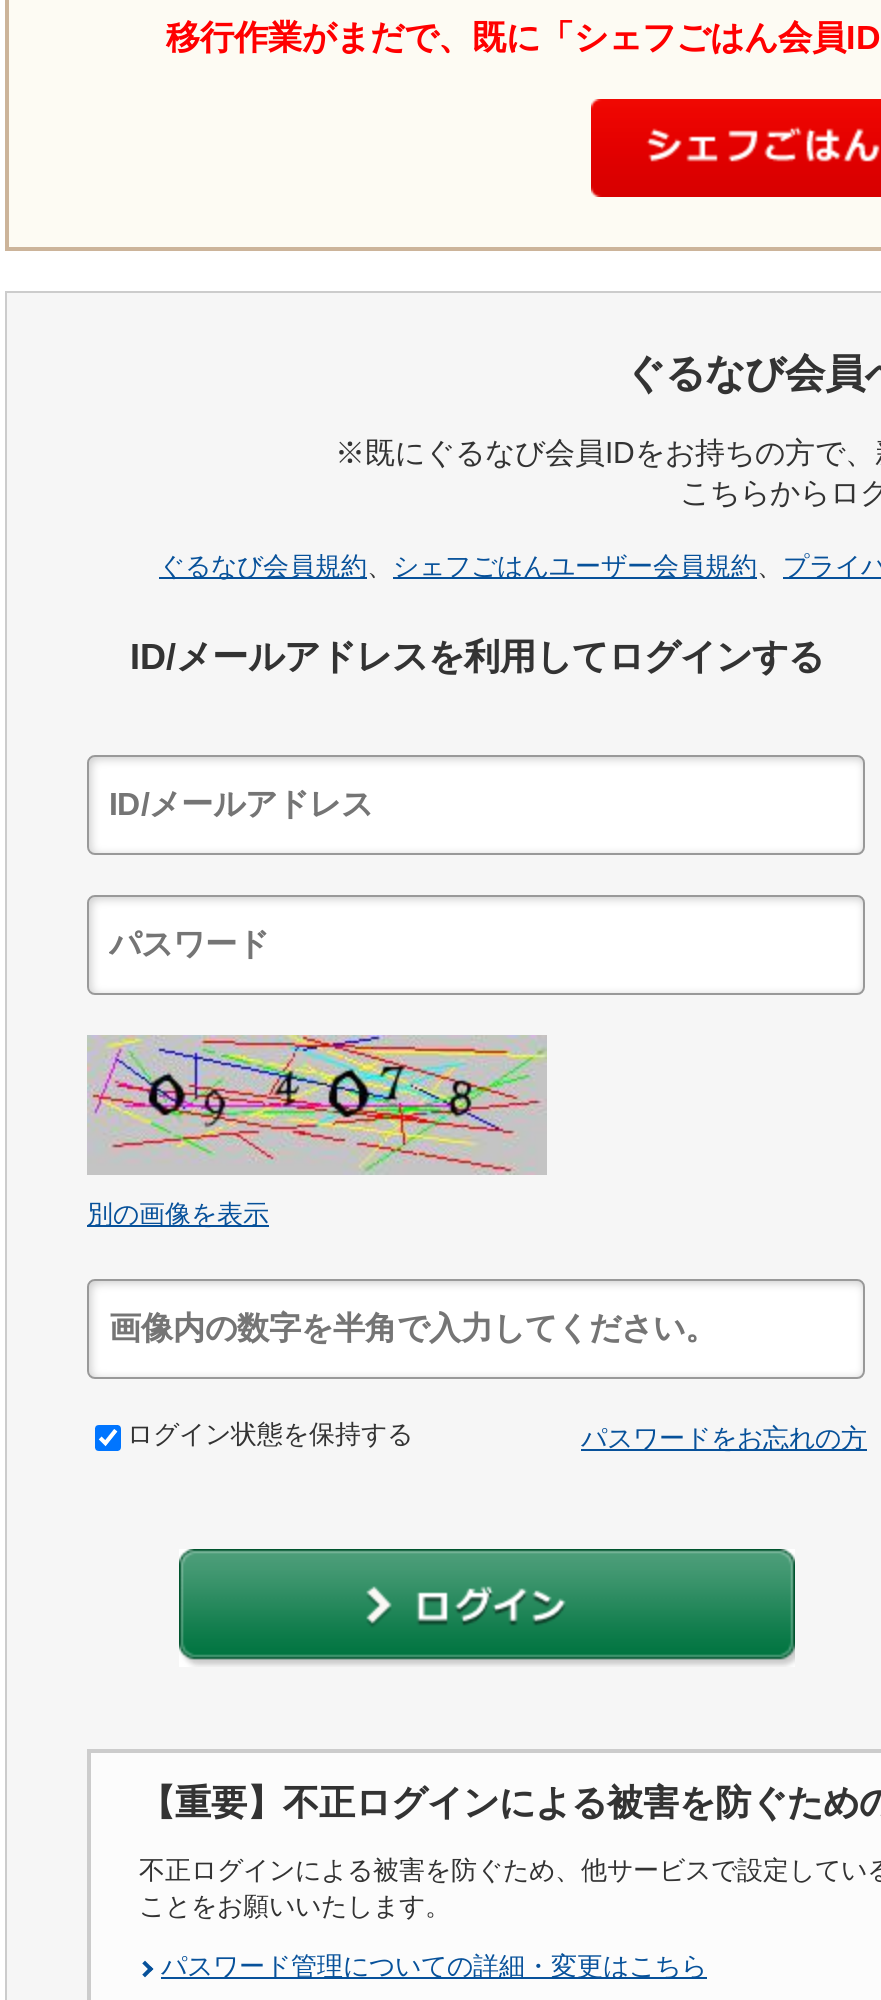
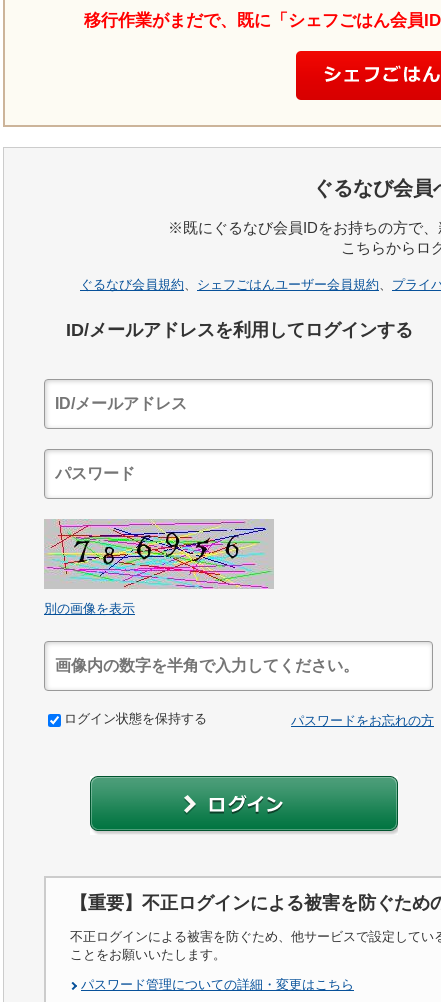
- [image]
+ [image]
